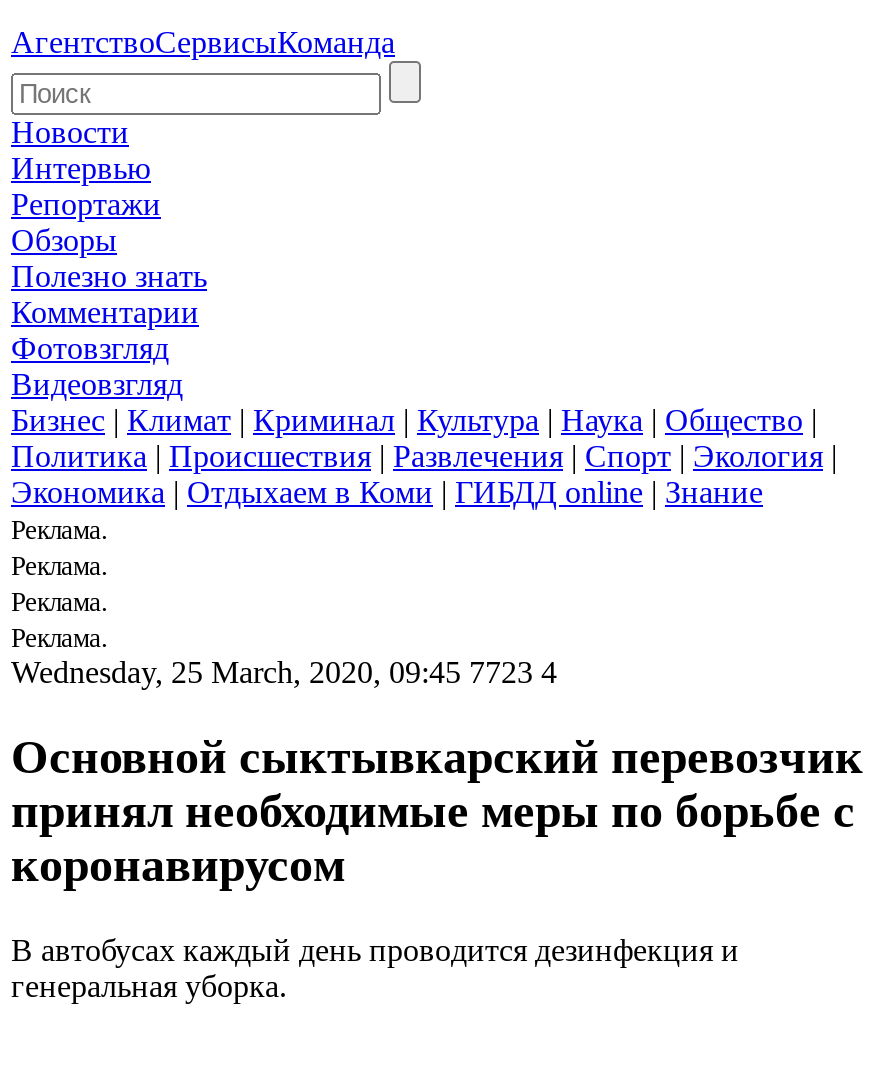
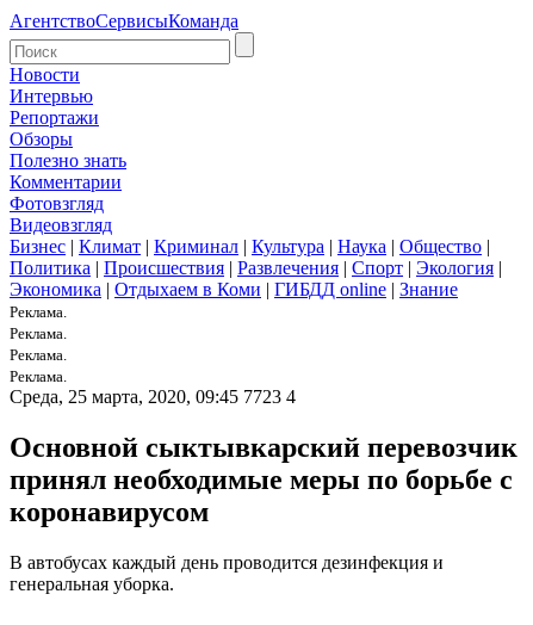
- Wednesday, 25 March, 2020, 09:45 7723 4
+ Среда, 25 марта, 2020, 09:45 7723 4
